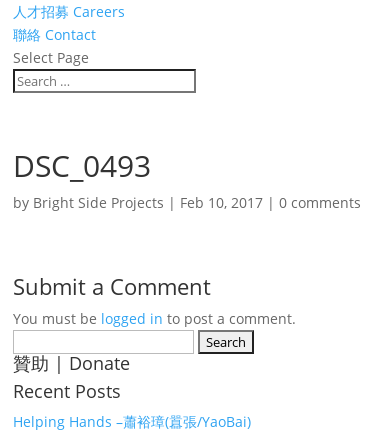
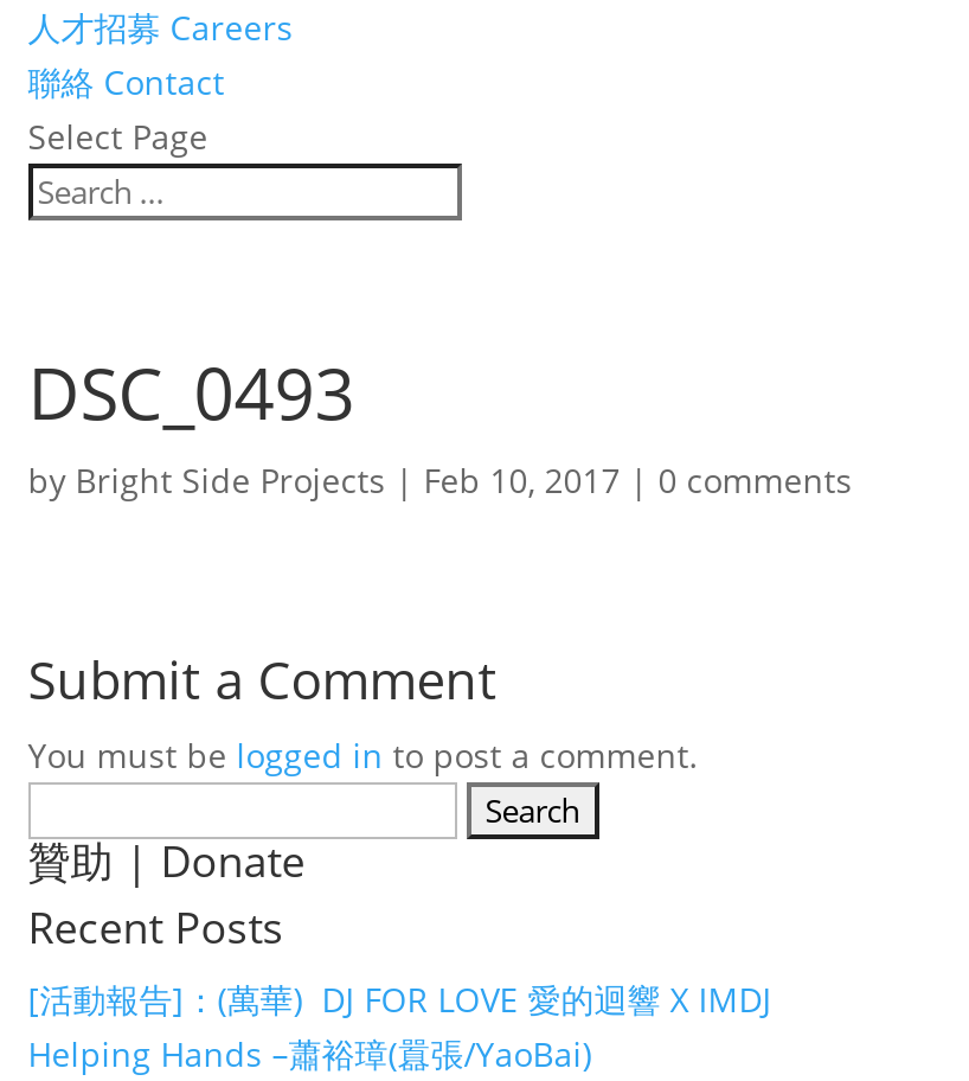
+ [活動報告]：(萬華) DJ FOR LOVE 愛的迴響 X IMDJ
